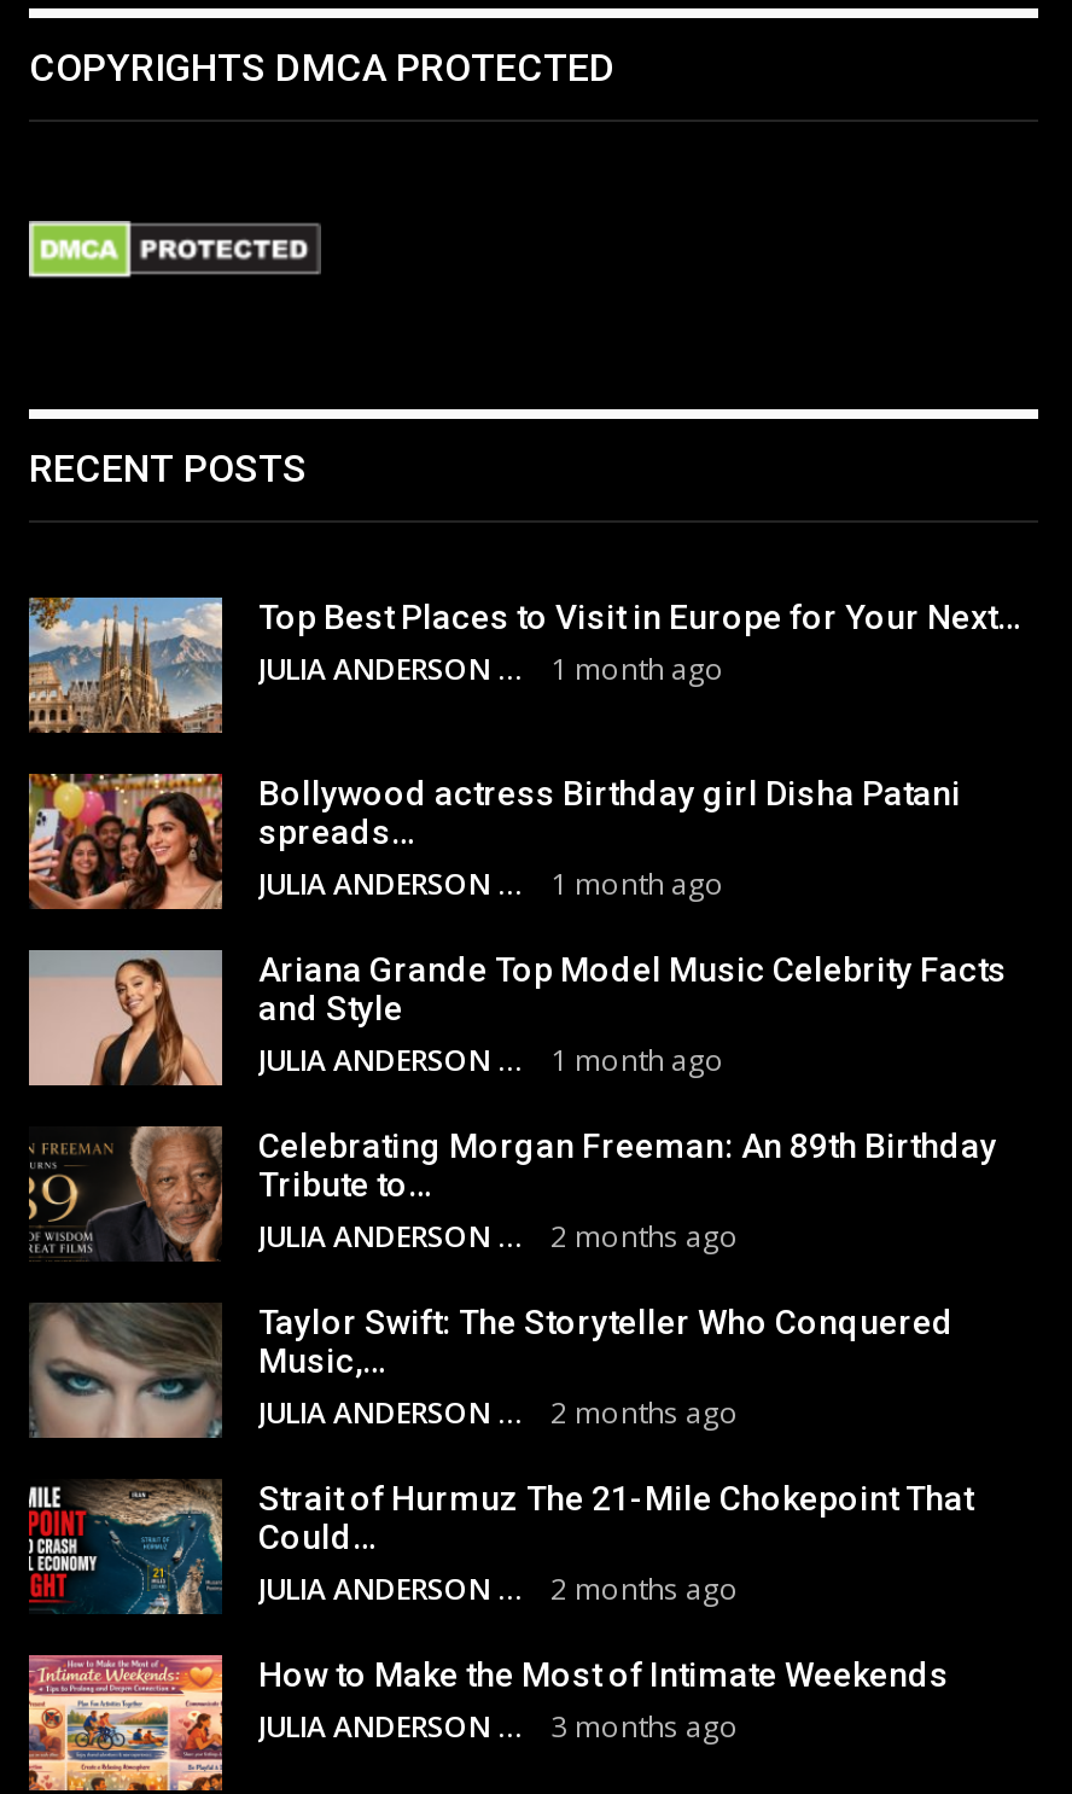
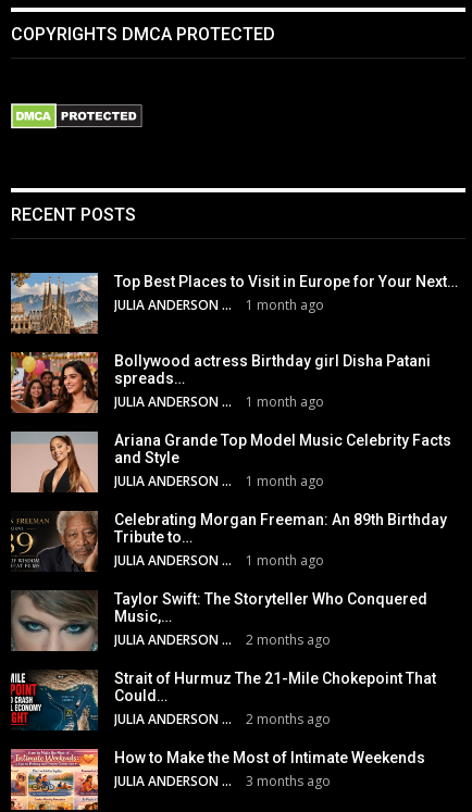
- 2 months ago
+ 1 month ago
